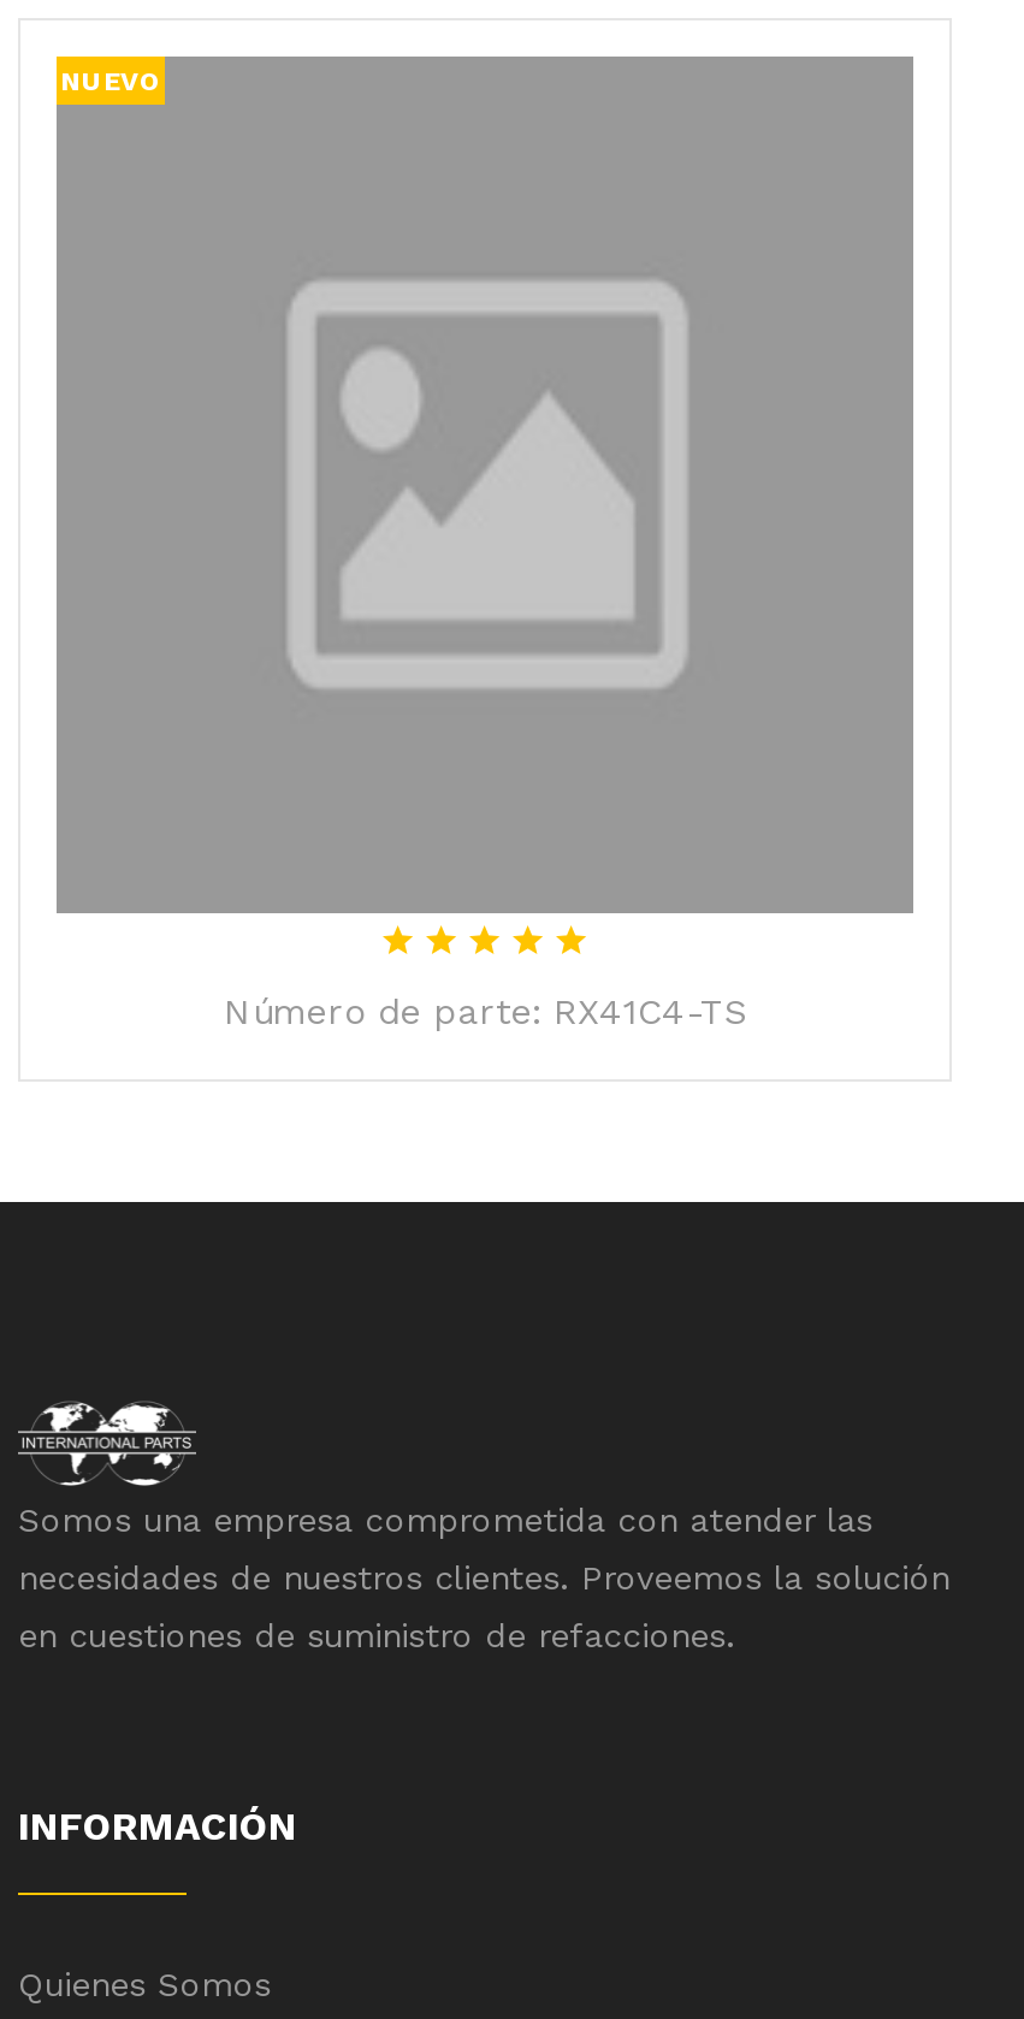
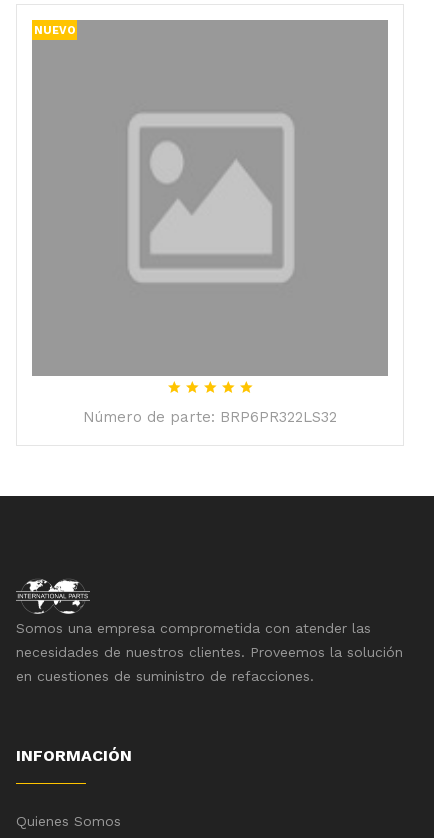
- Número de parte: RX41C4-TS
+ Número de parte: BRP6PR322LS32
